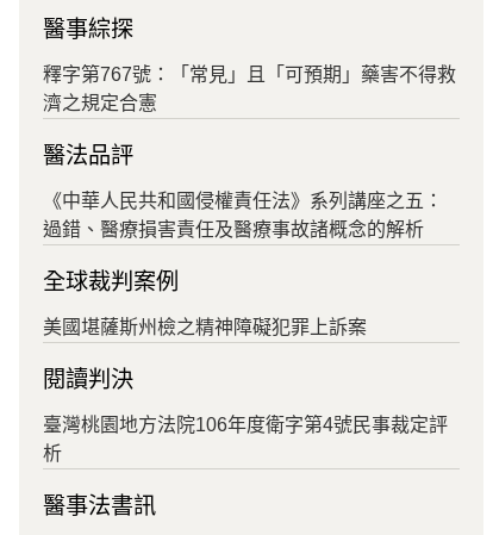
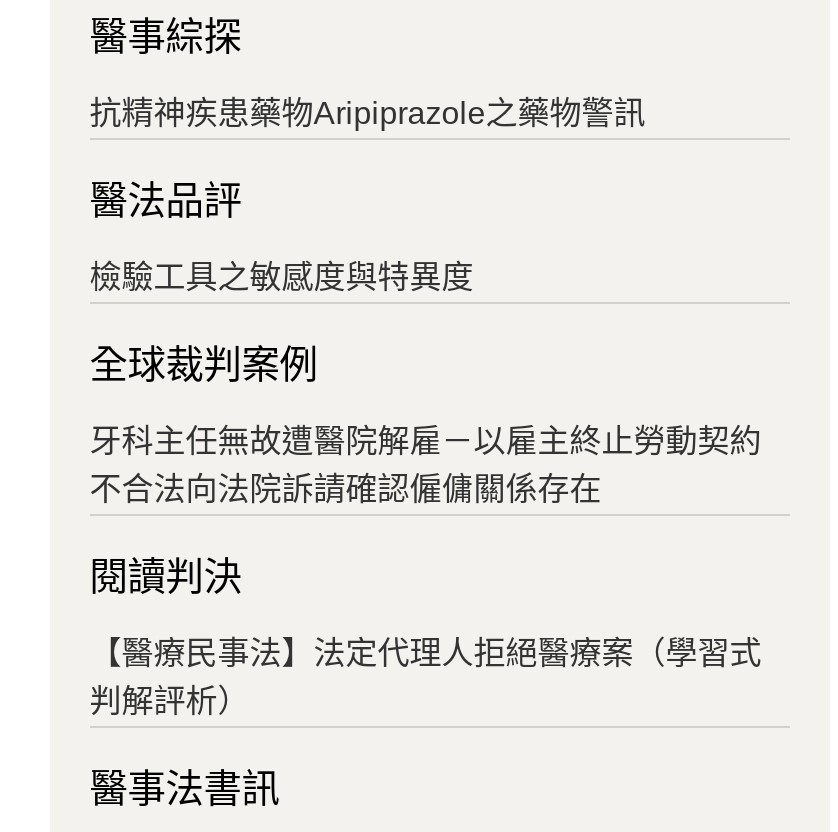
- 釋字第767號：「常見」且「可預期」藥害不得救
- 濟之規定合憲
+ 抗精神疾患藥物Aripiprazole之藥物警訊

- 《中華人民共和國侵權責任法》系列講座之五：
- 過錯、醫療損害責任及醫療事故諸概念的解析
+ 檢驗工具之敏感度與特異度

moved up: 全球裁判案例

- 美國堪薩斯州檢之精神障礙犯罪上訴案
+ 牙科主任無故遭醫院解雇－以雇主終止勞動契約
+ 不合法向法院訴請確認僱傭關係存在

- 臺灣桃園地方法院106年度衛字第4號民事裁定評
- 析
+ 【醫療民事法】法定代理人拒絕醫療案（學習式
+ 判解評析）
